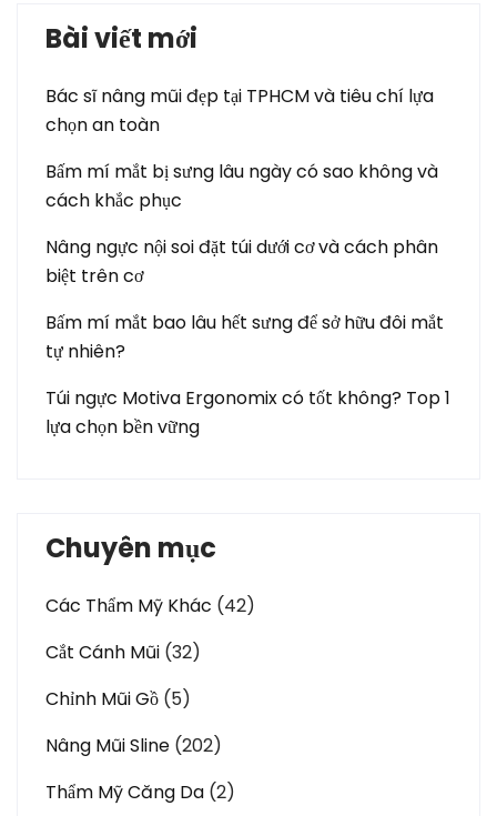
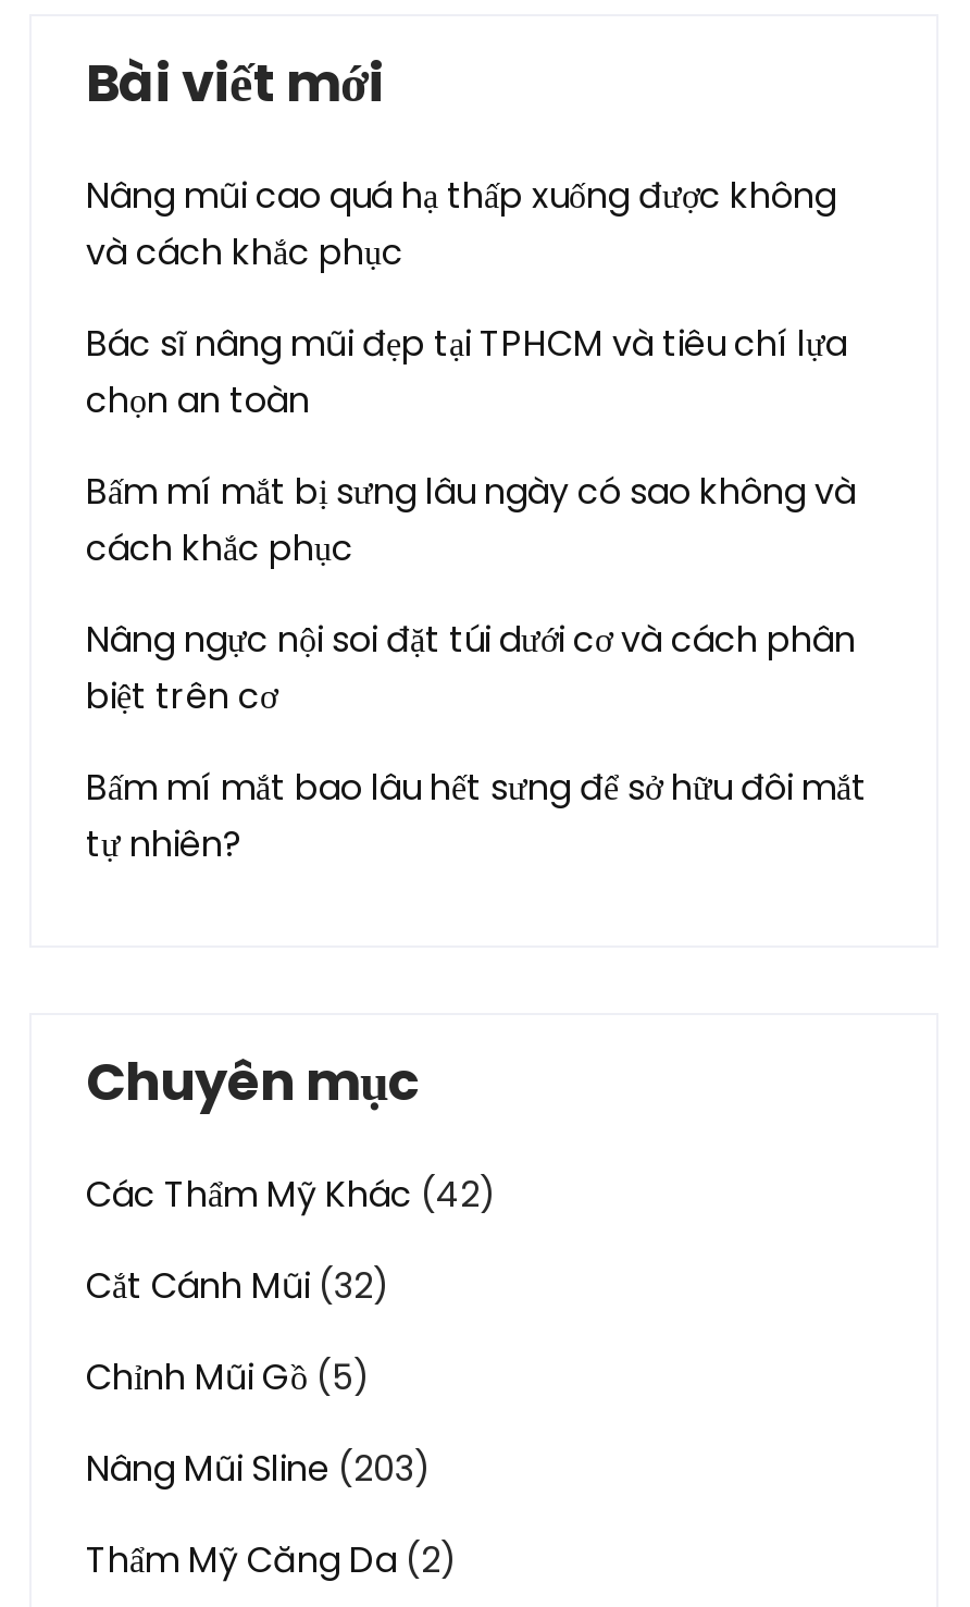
+ Nâng mũi cao quá hạ thấp xuống được không
+ và cách khắc phục

moved down: Bác sĩ nâng mũi đẹp tại TPHCM và tiêu chí lựa | chọn an toàn | Bấm mí mắt bị sưng lâu ngày có sao không và | cách khắc phục | Nâng ngực nội soi đặt túi dưới cơ và cách phân | biệt trên cơ | Bấm mí mắt bao lâu hết sưng để sở hữu đôi mắt | tự nhiên?

- Túi ngực Motiva Ergonomix có tốt không? Top 1
- lựa chọn bền vững

- Nâng Mũi Sline (202)
+ Nâng Mũi Sline (203)
